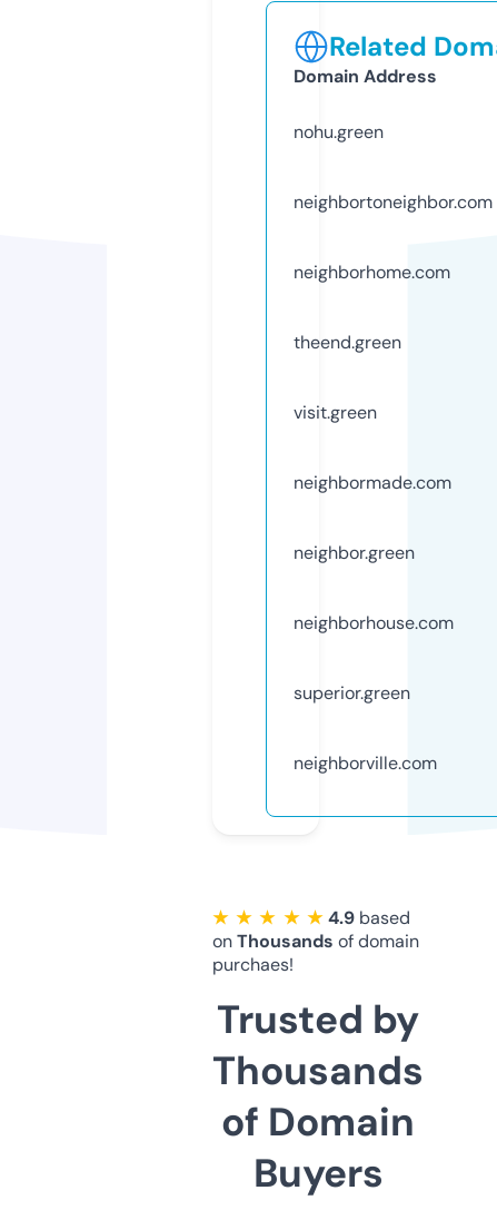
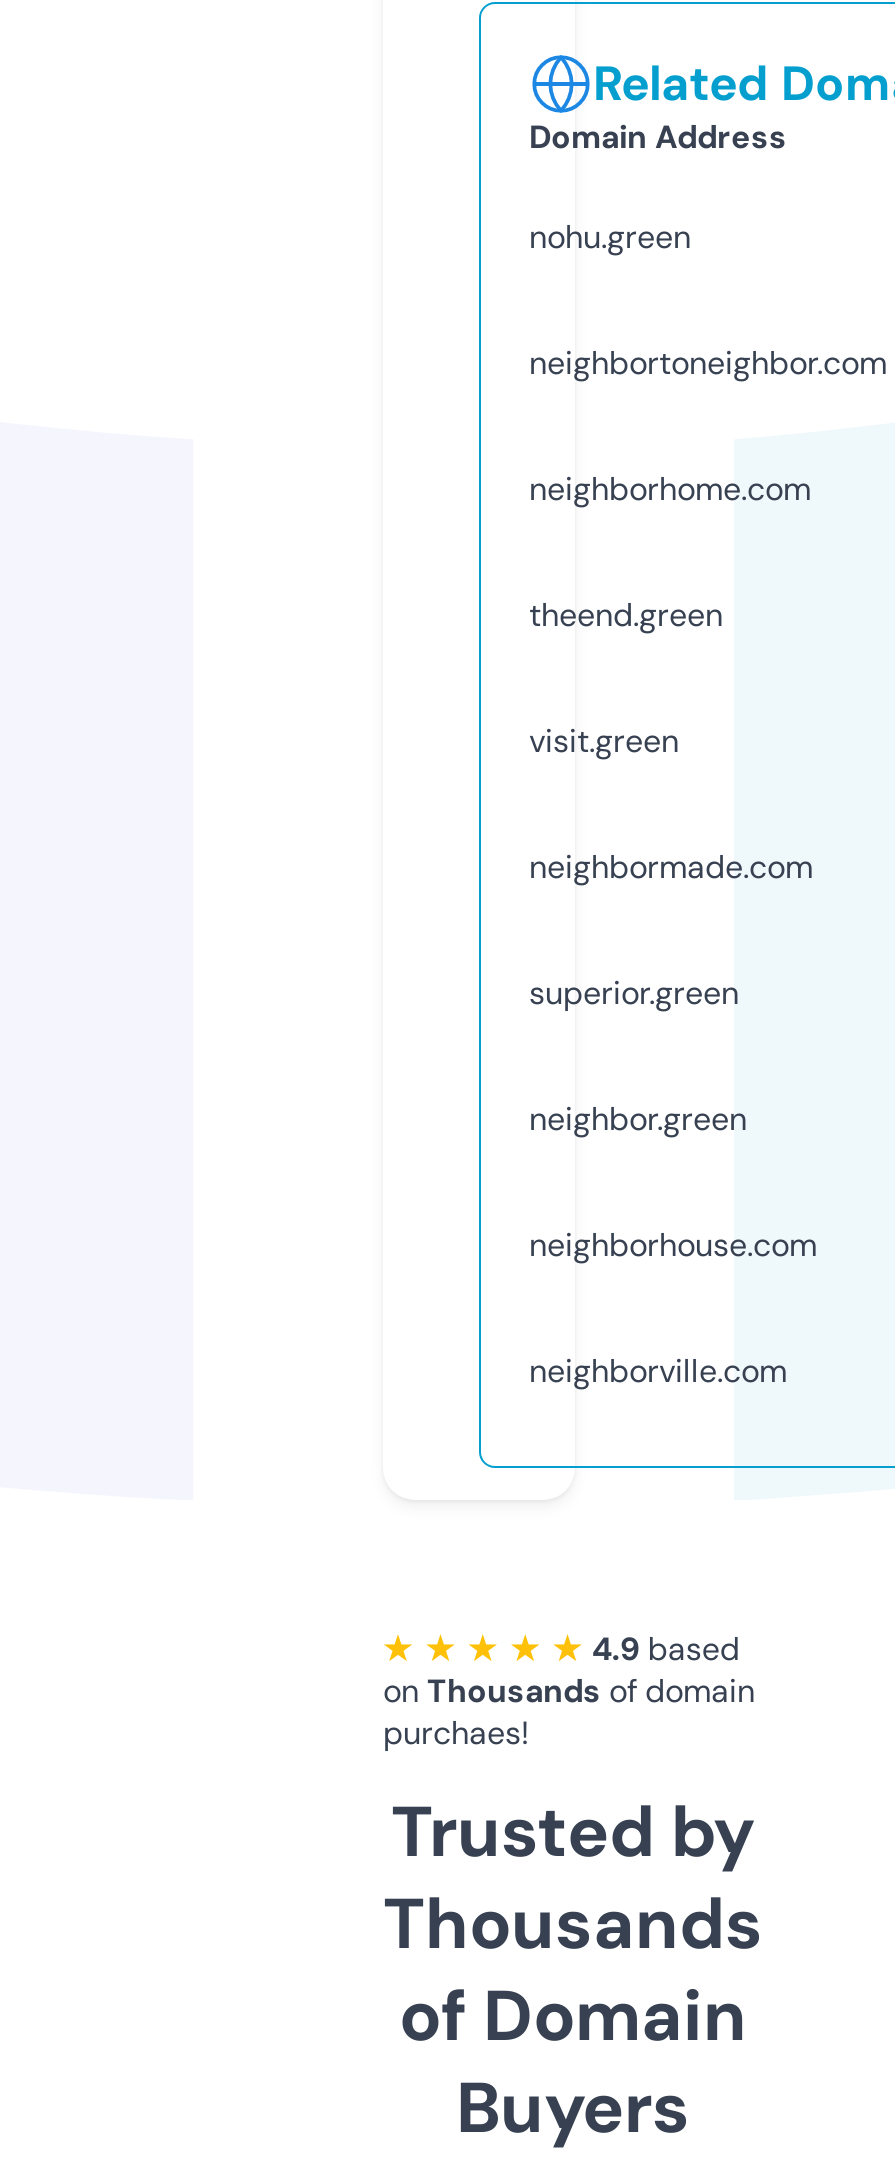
moved down: neighbor.green | neighborhouse.com

moved up: superior.green
